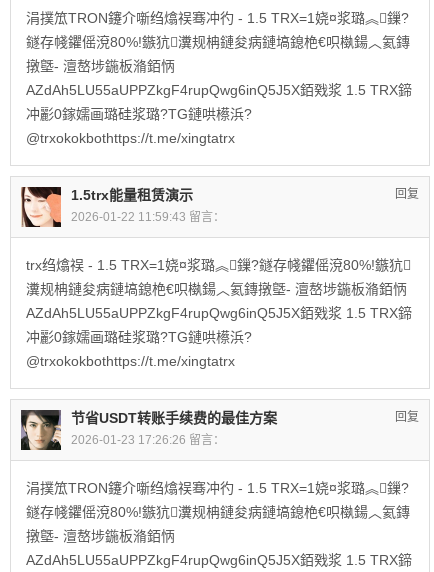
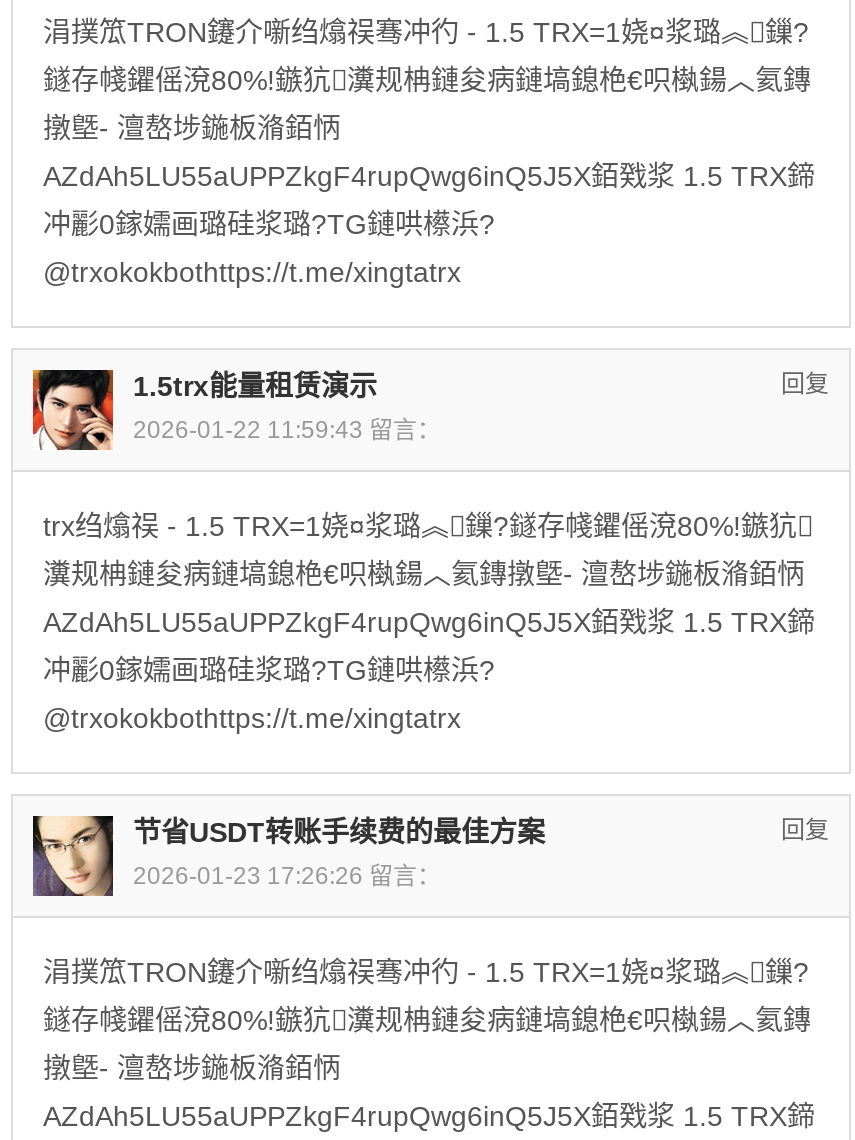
- [image]
+ [image]

- [image]
+ [image]
